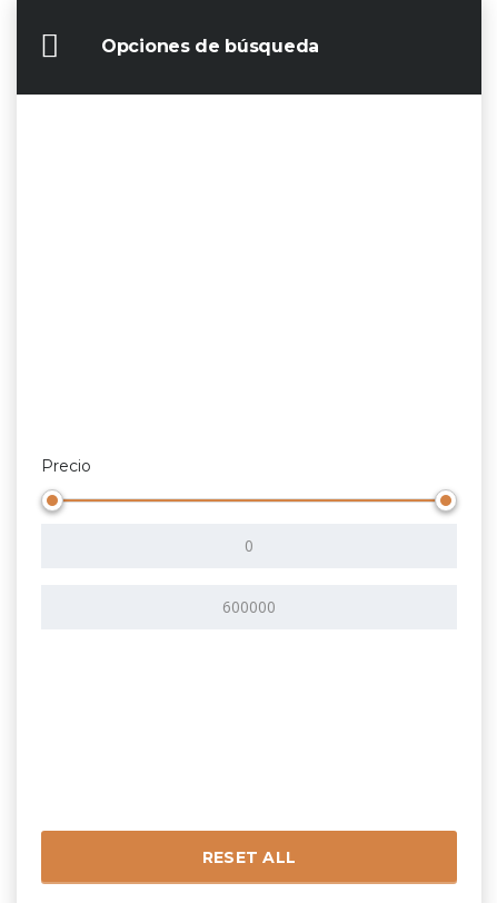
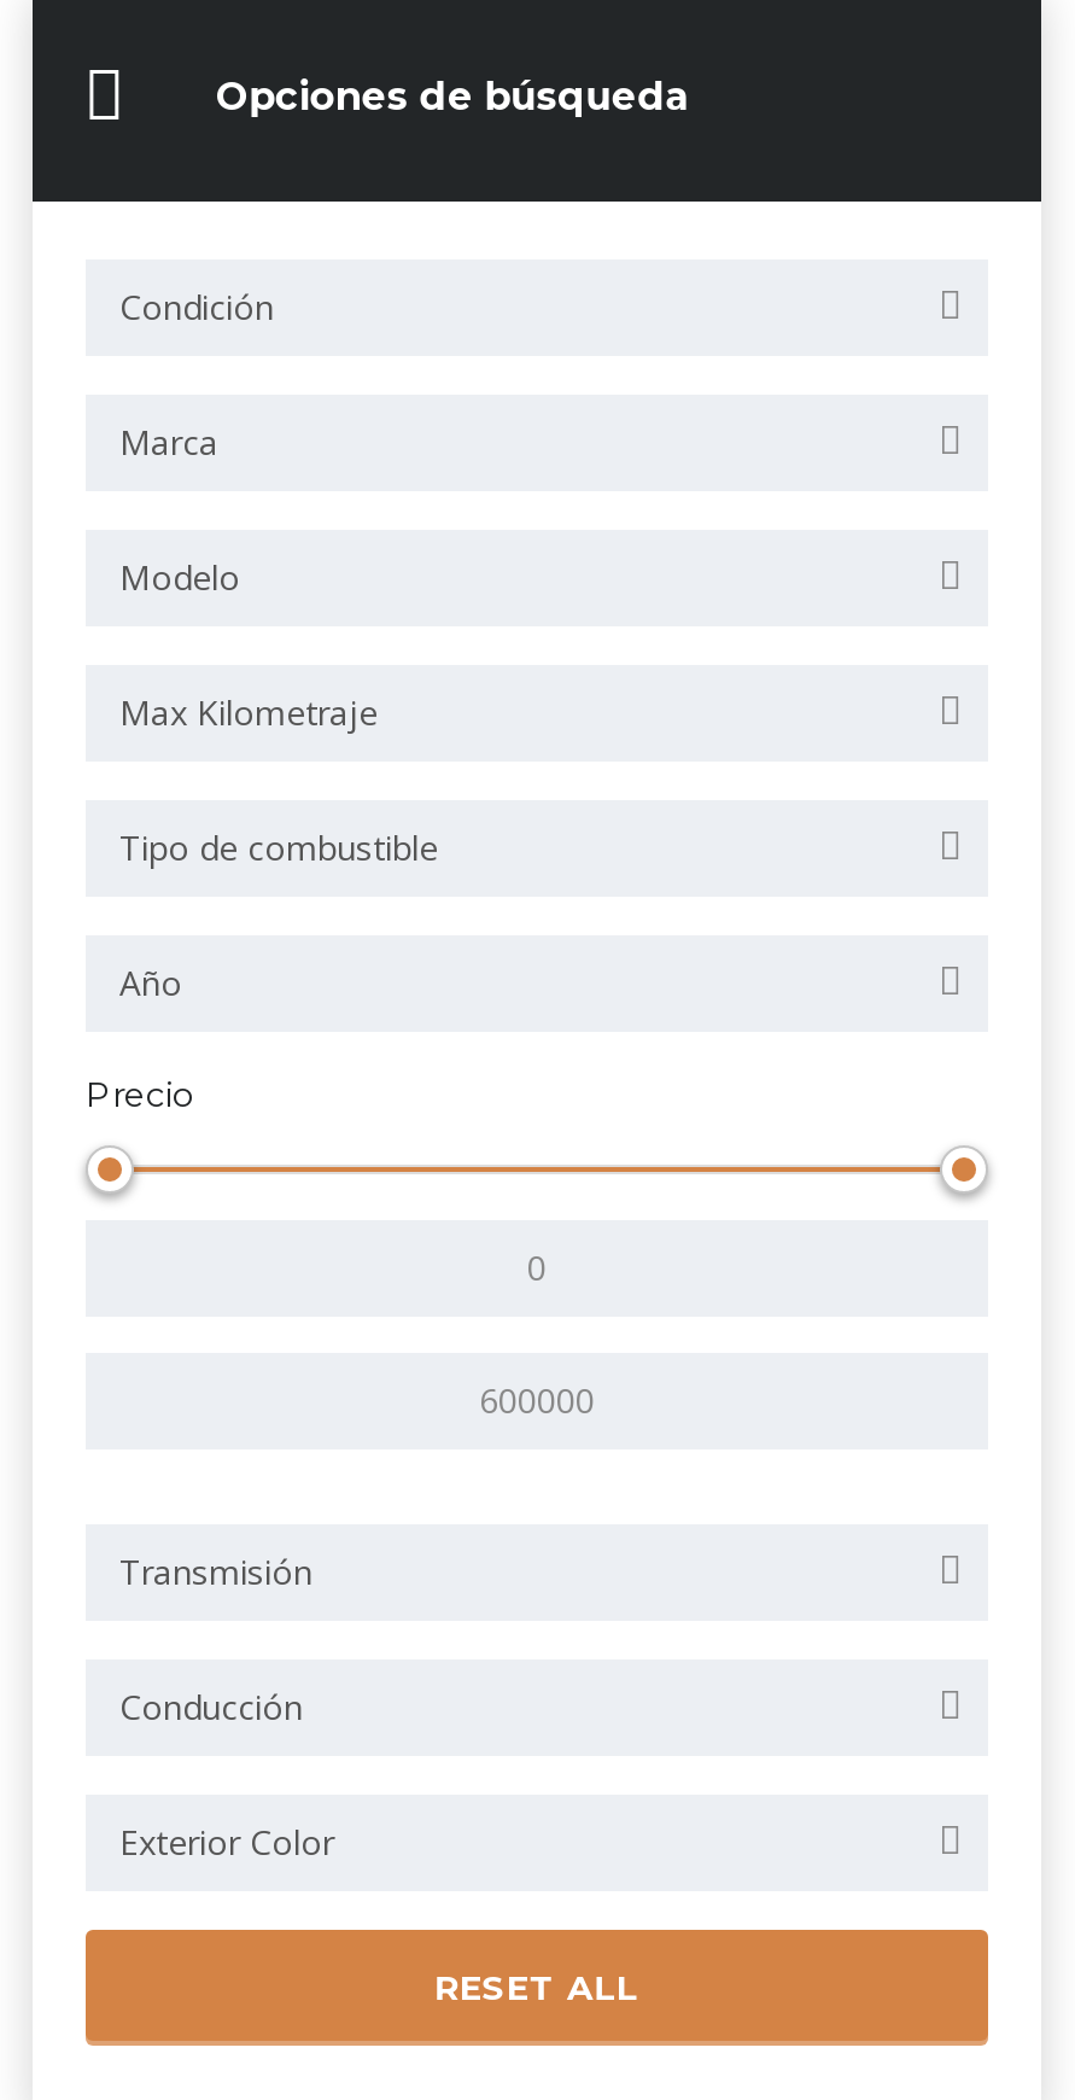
+ Condición
+ Marca
+ Modelo
+ Max Kilometraje
+ Tipo de combustible
+ Año

+ Transmisión
+ Conducción
+ Exterior Color
